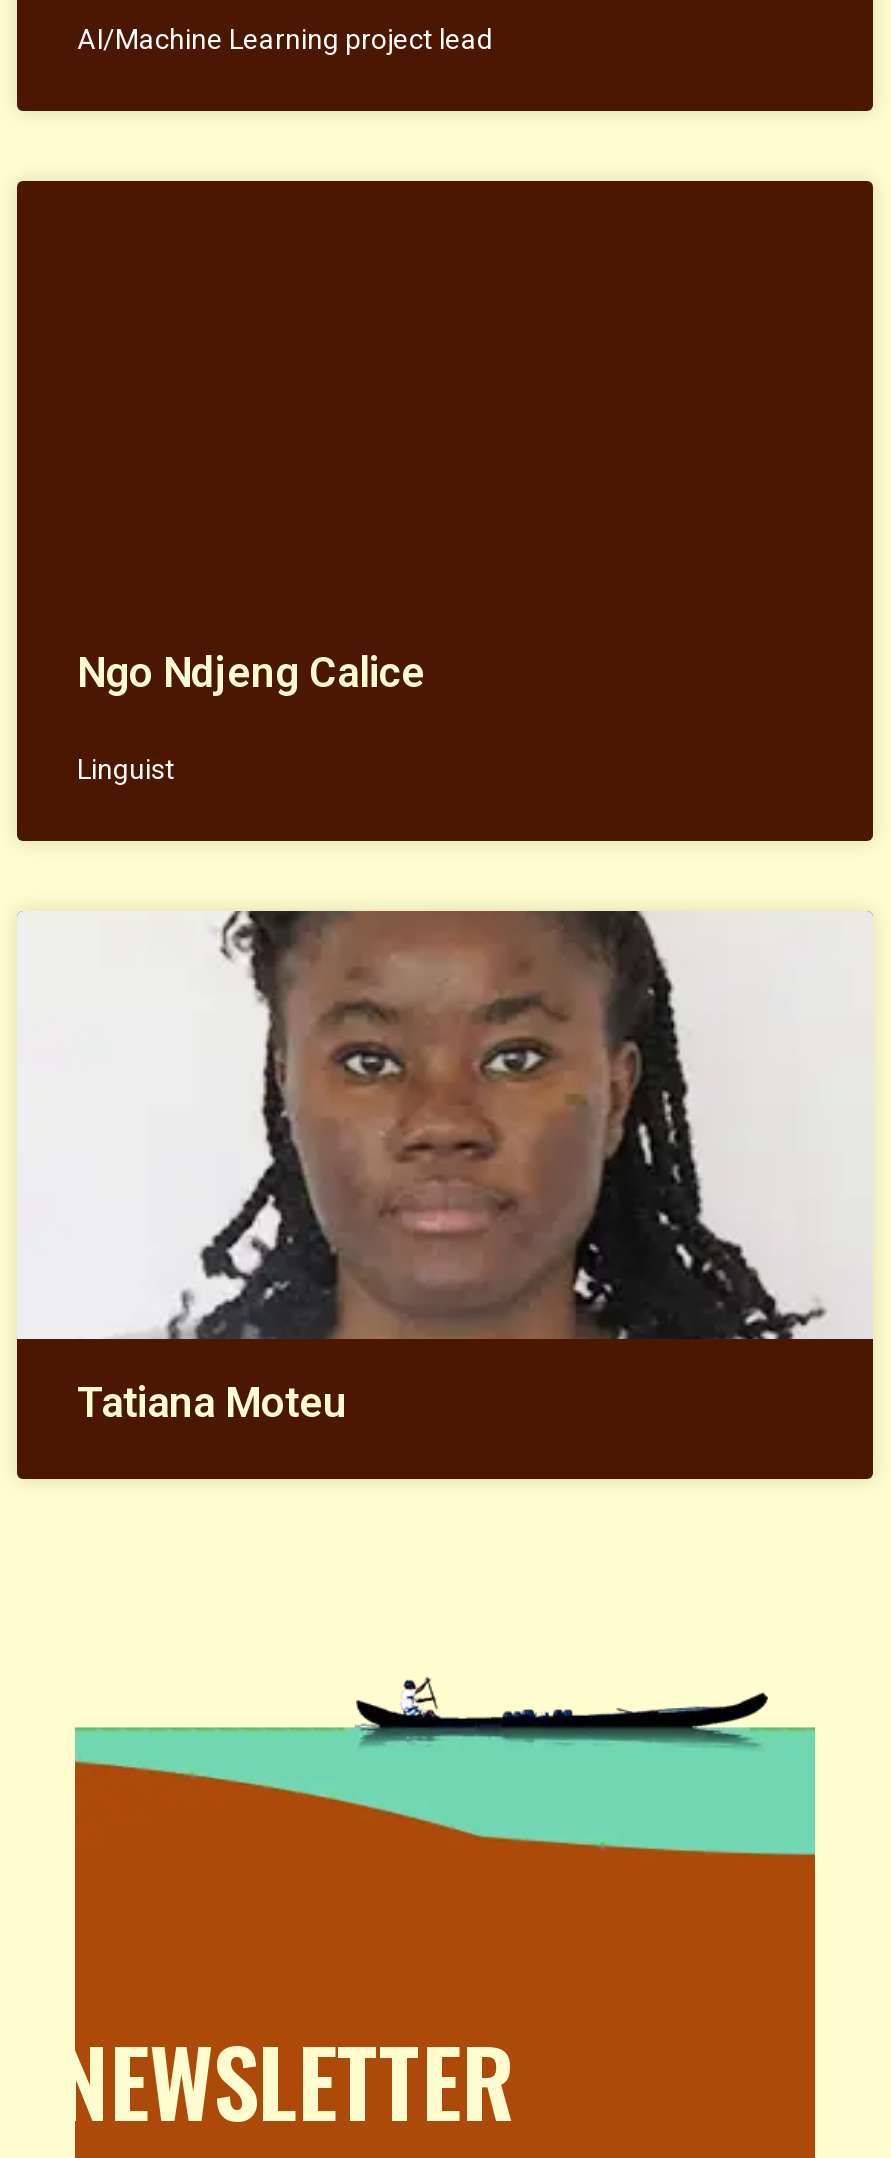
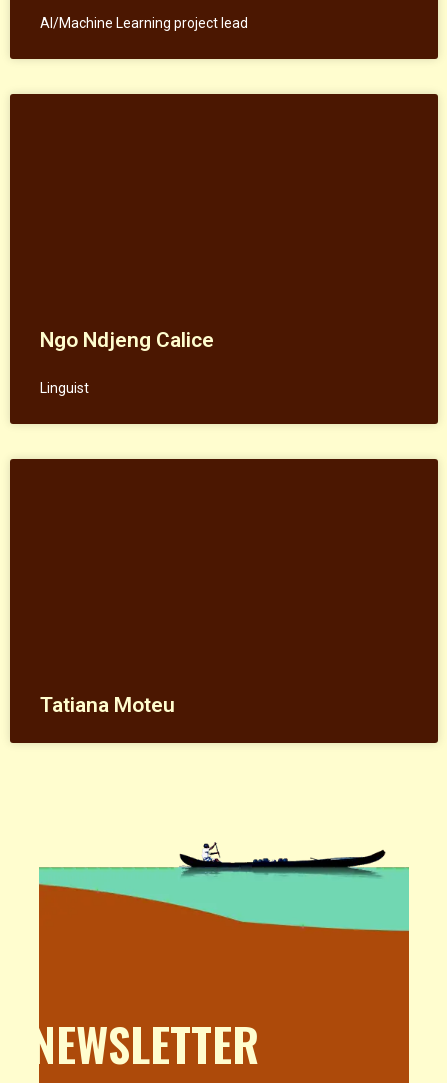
- [image]
